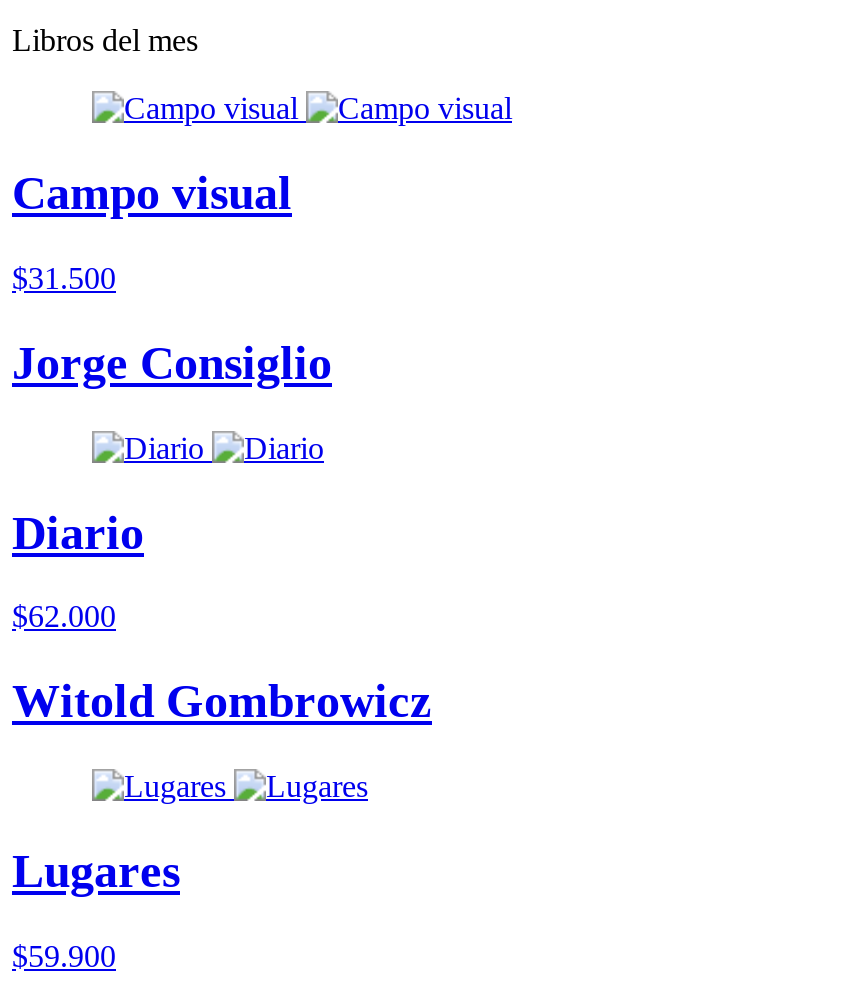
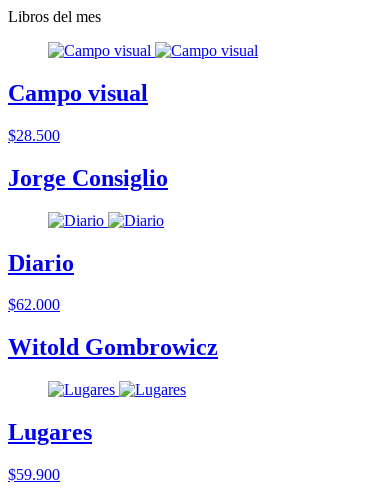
- $31.500
+ $28.500
